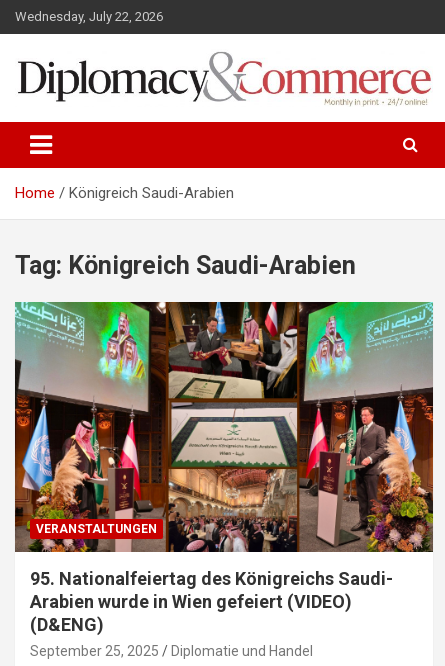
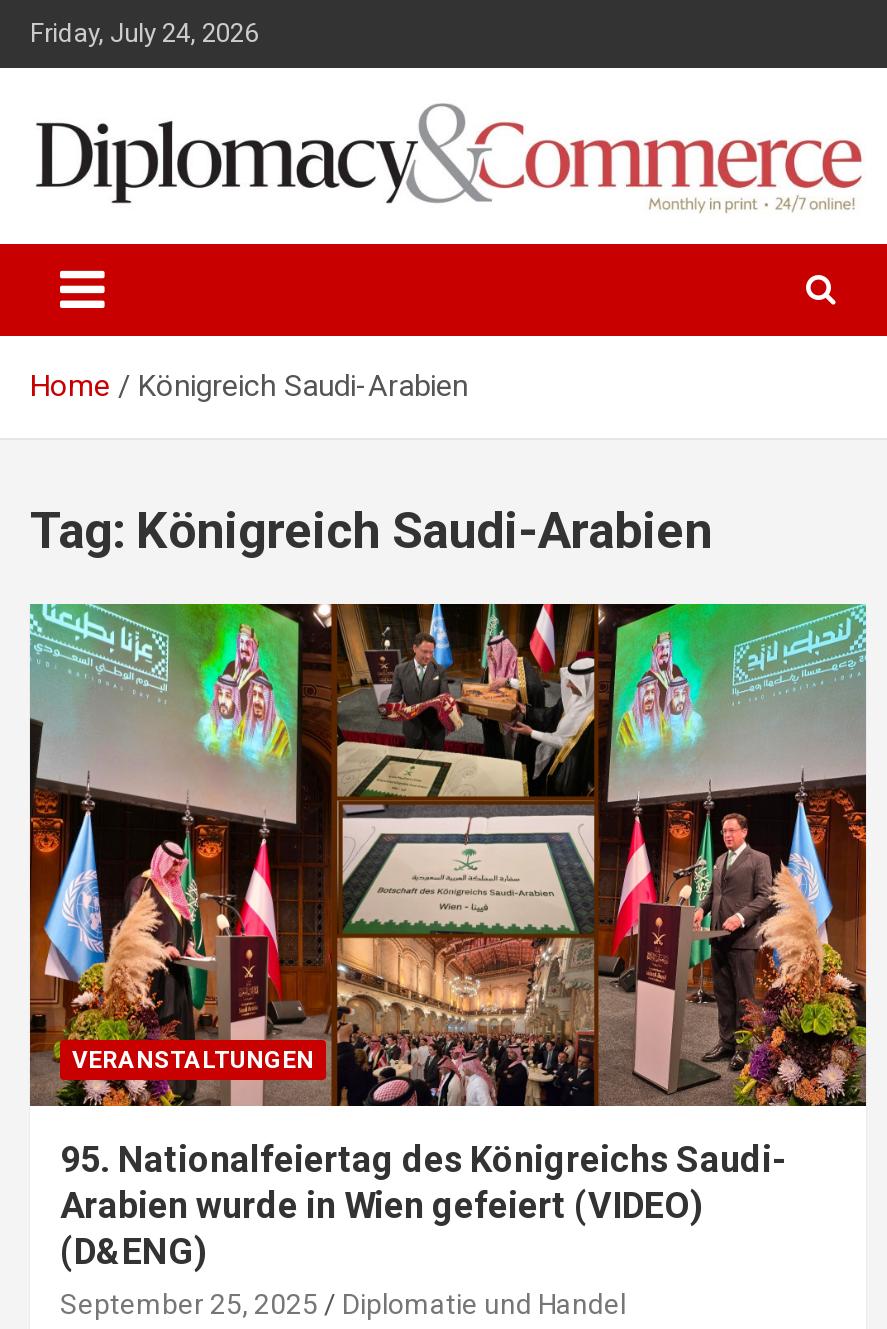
- Wednesday, July 22, 2026
+ Friday, July 24, 2026
